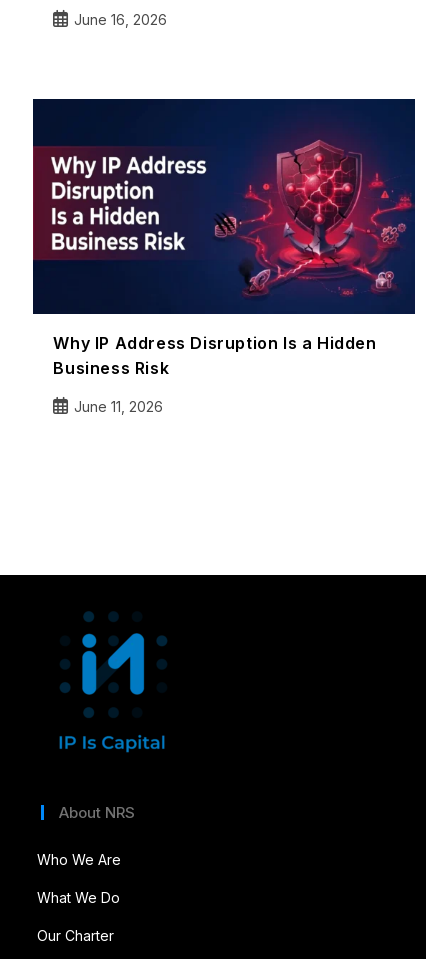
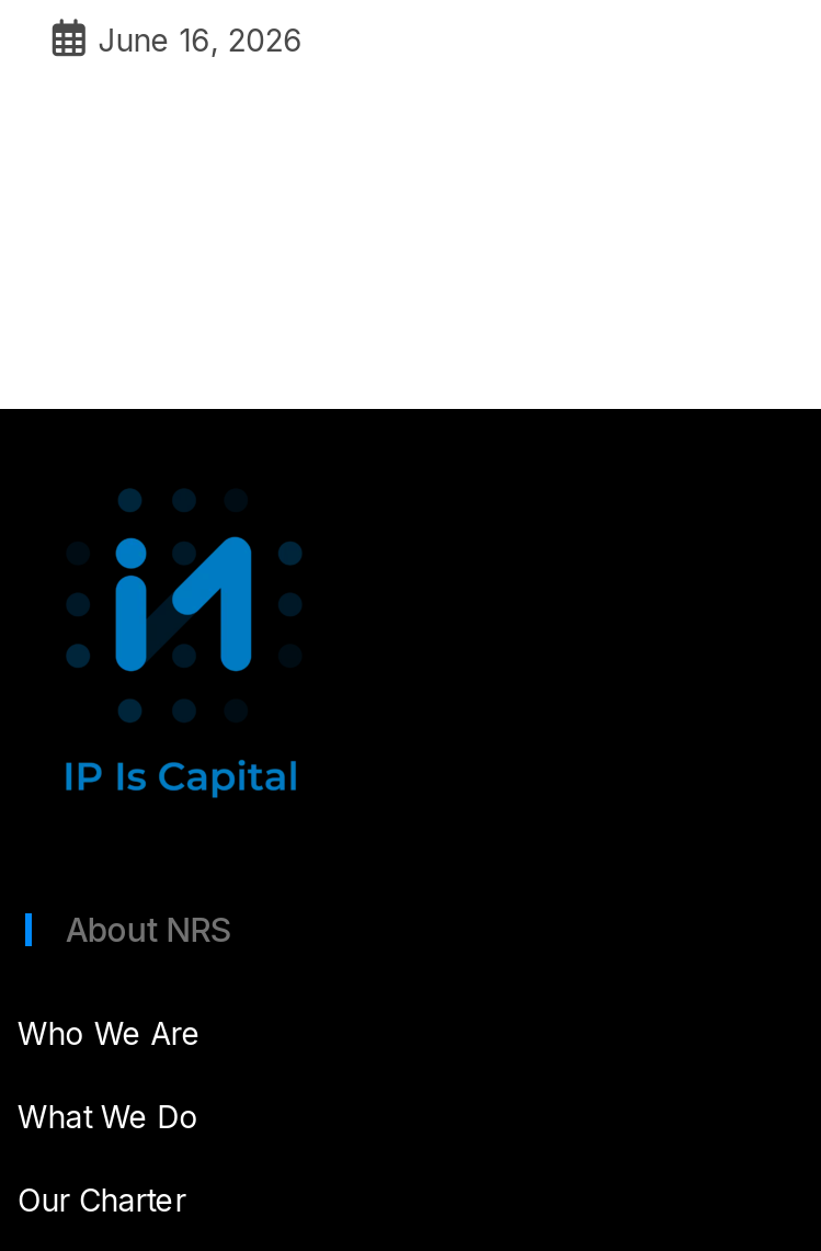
- [image]
- Why IP Address Disruption Is a Hidden
- Business Risk
- June 11, 2026
